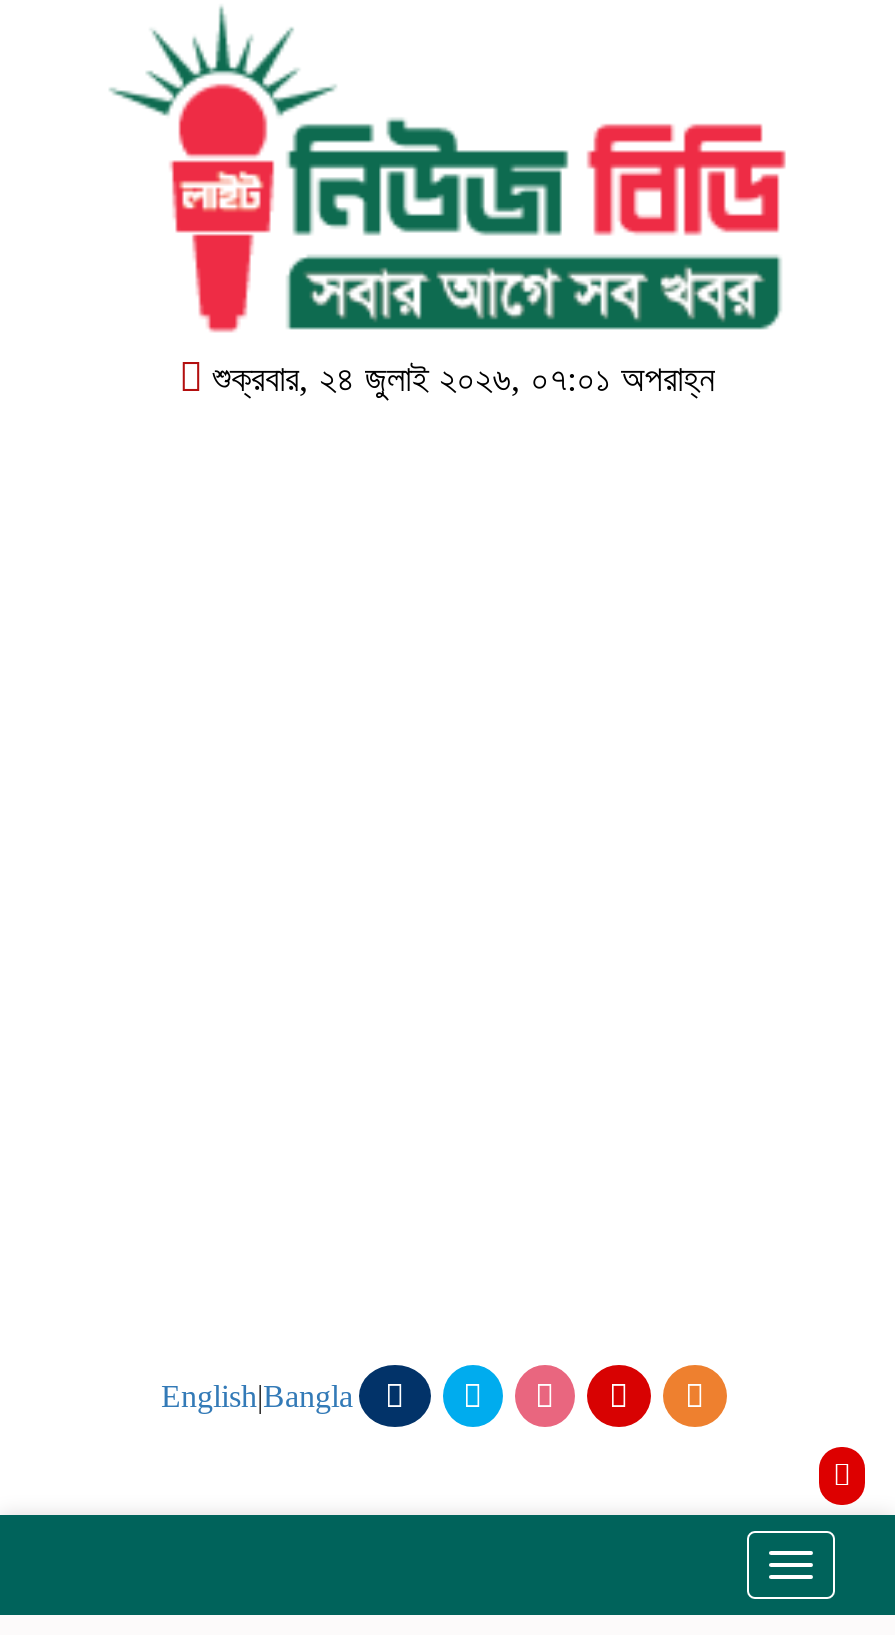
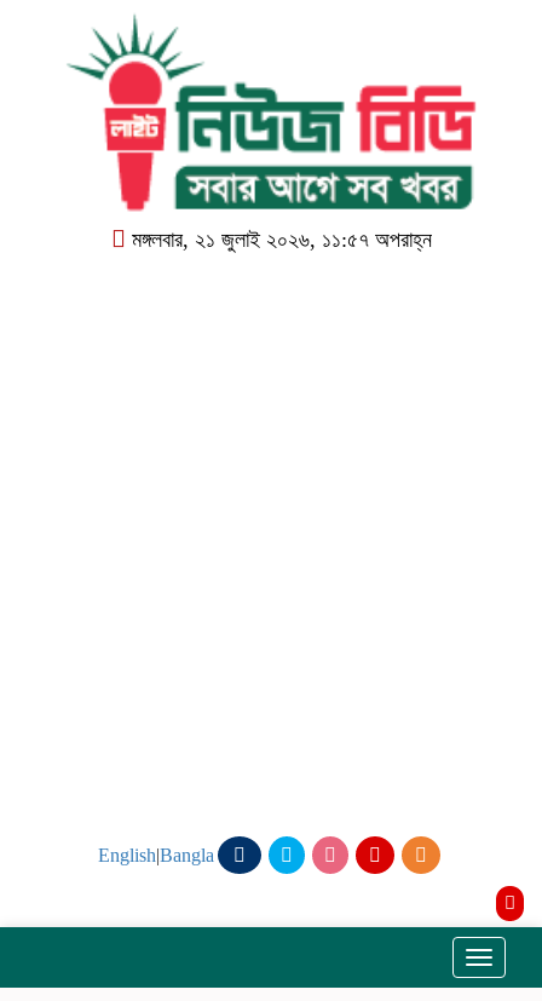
- শুক্রবার, ২৪ জুলাই ২০২৬, ০৭:০১ অপরাহ্ন
+ মঙ্গলবার, ২১ জুলাই ২০২৬, ১১:৫৭ অপরাহ্ন
